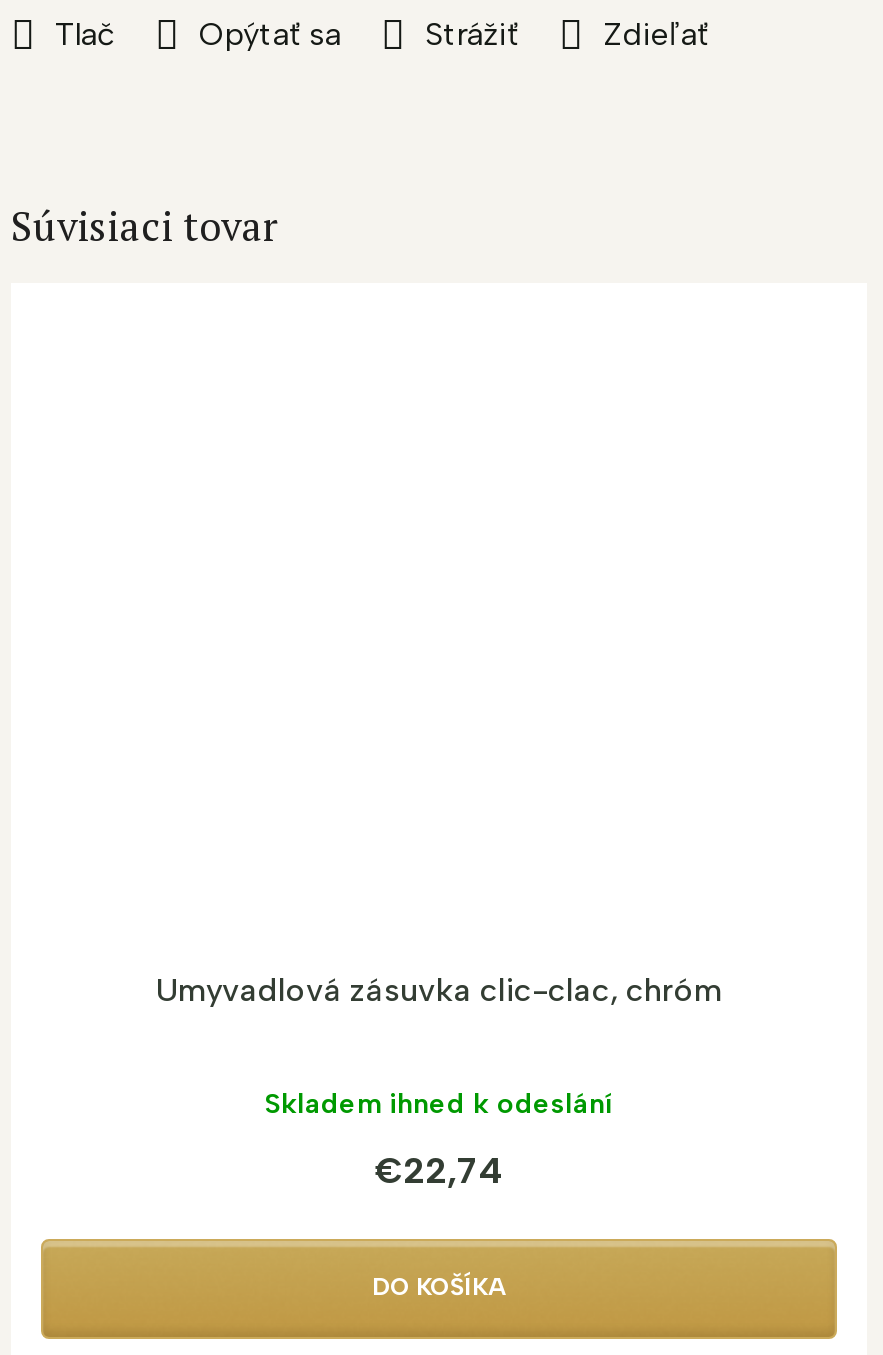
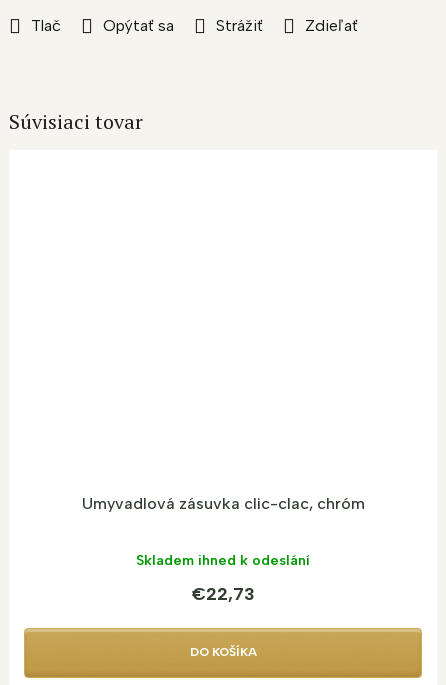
- €22,74
+ €22,73
